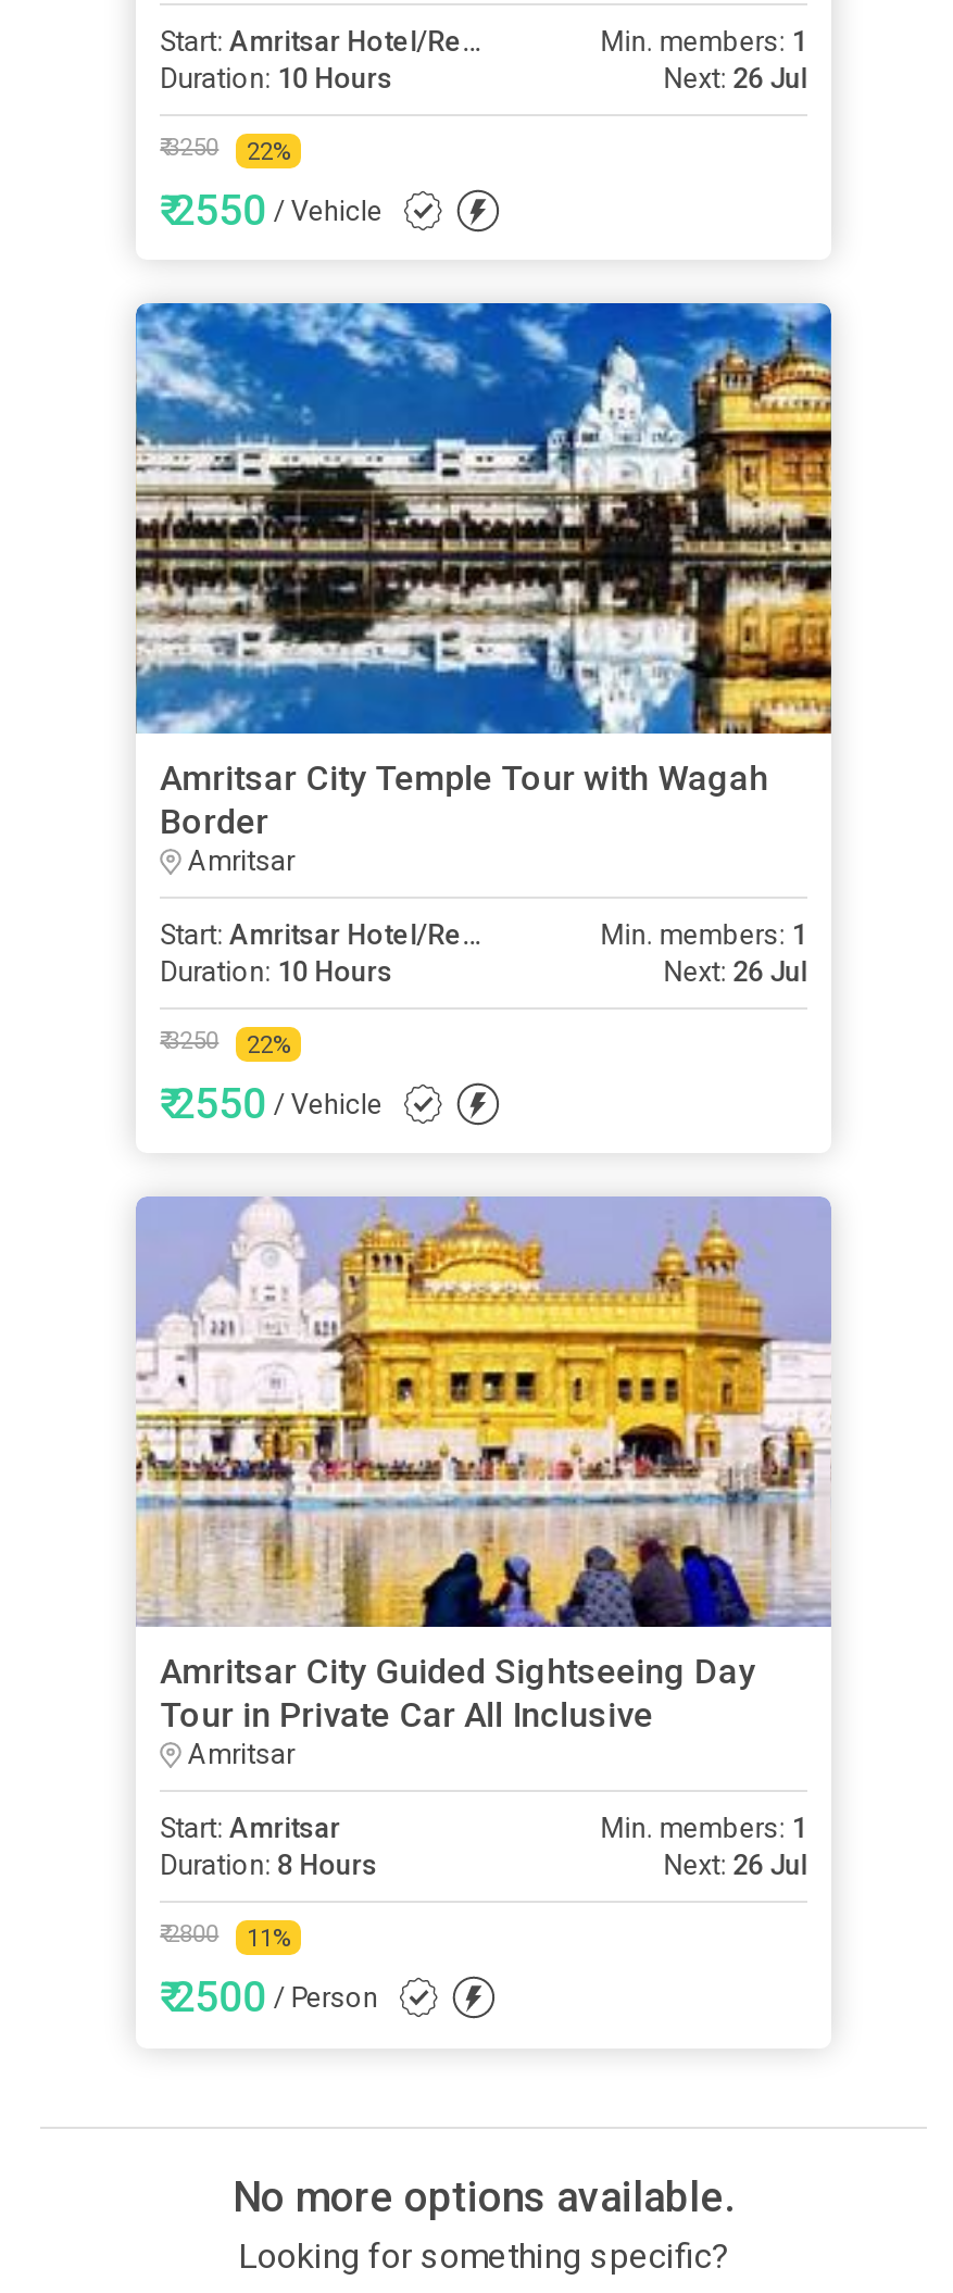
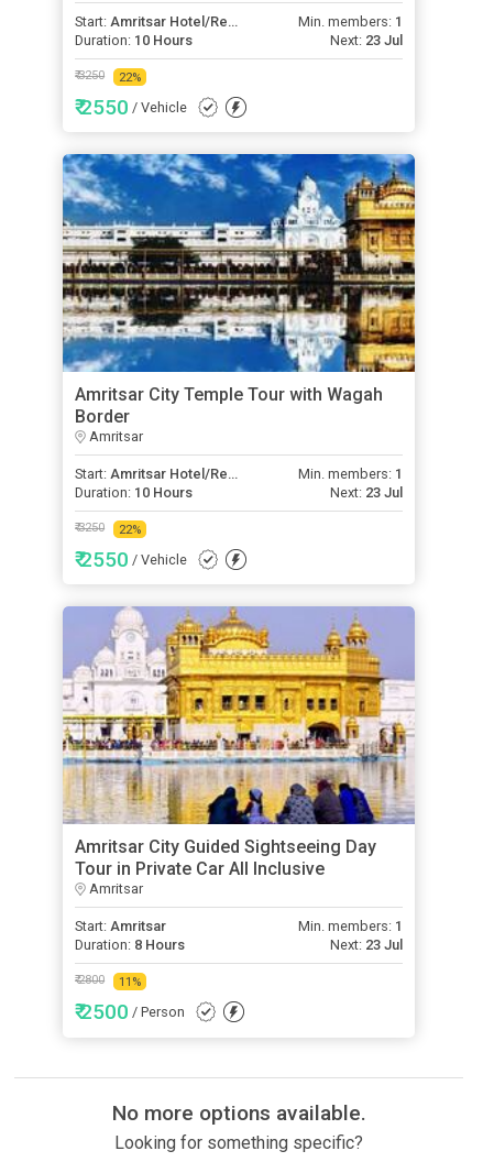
- Next: 26 Jul
+ Next: 23 Jul

- Next: 26 Jul
+ Next: 23 Jul

- Next: 26 Jul
+ Next: 23 Jul
